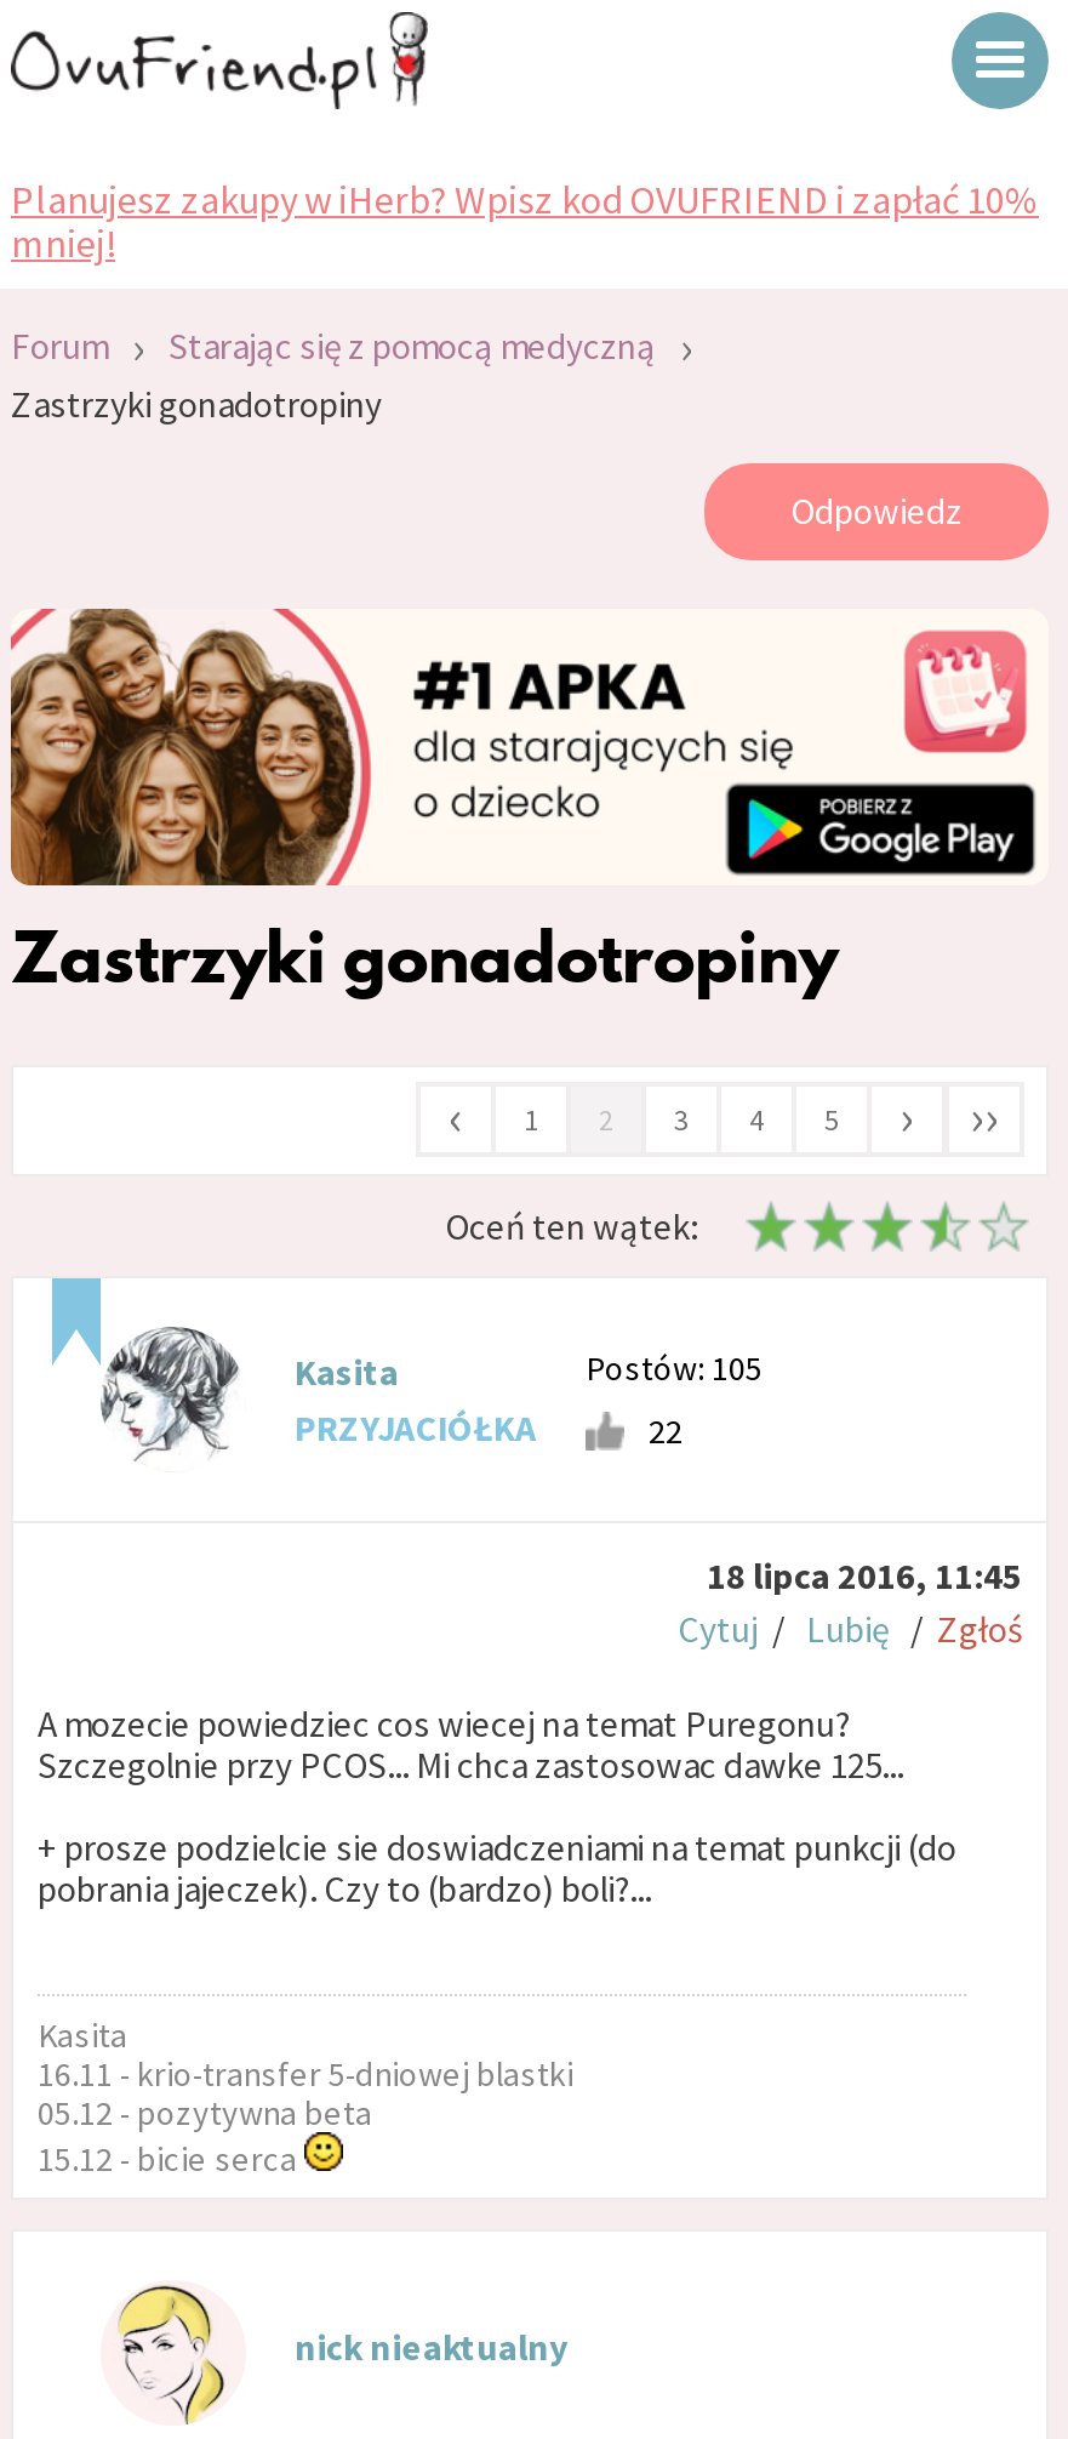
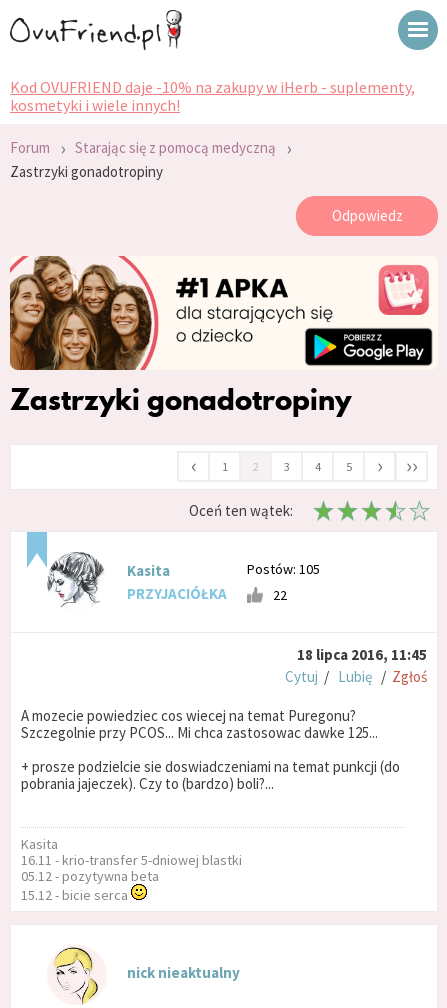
- Planujesz zakupy w iHerb? Wpisz kod OVUFRIEND i zapłać 10%
- mniej!
+ Kod OVUFRIEND daje -10% na zakupy w iHerb - suplementy,
+ kosmetyki i wiele innych!
